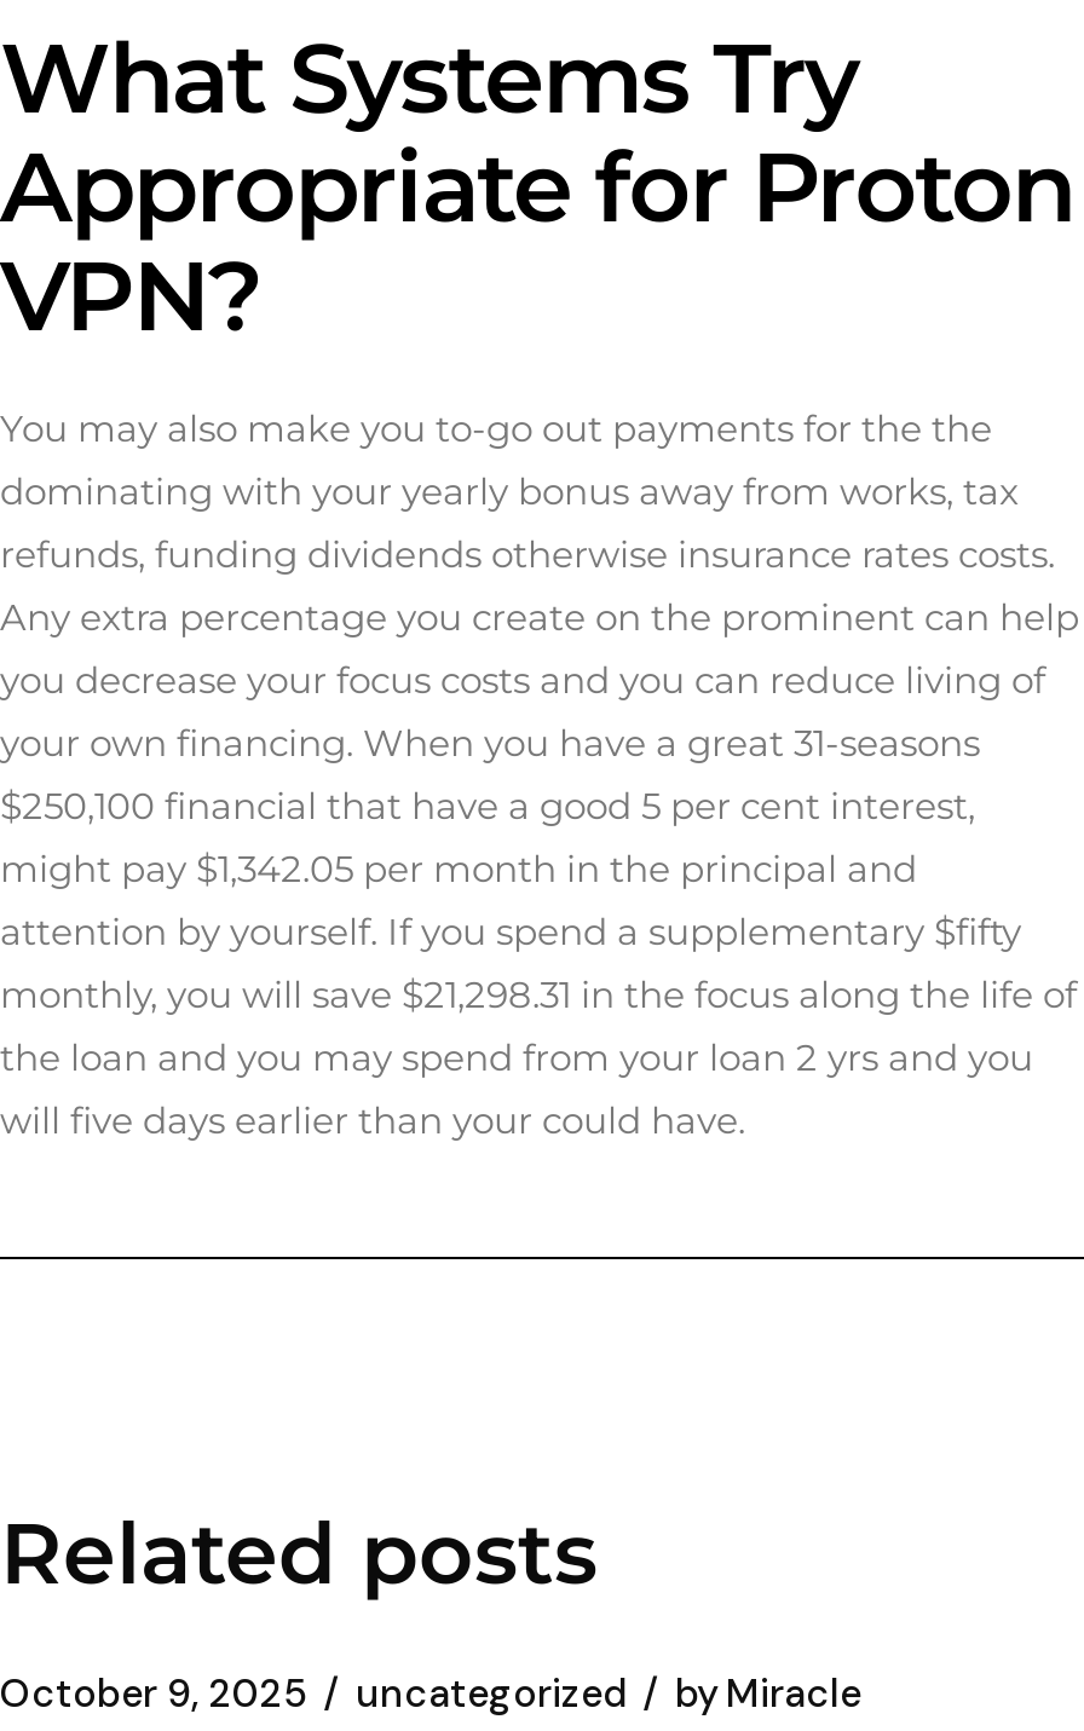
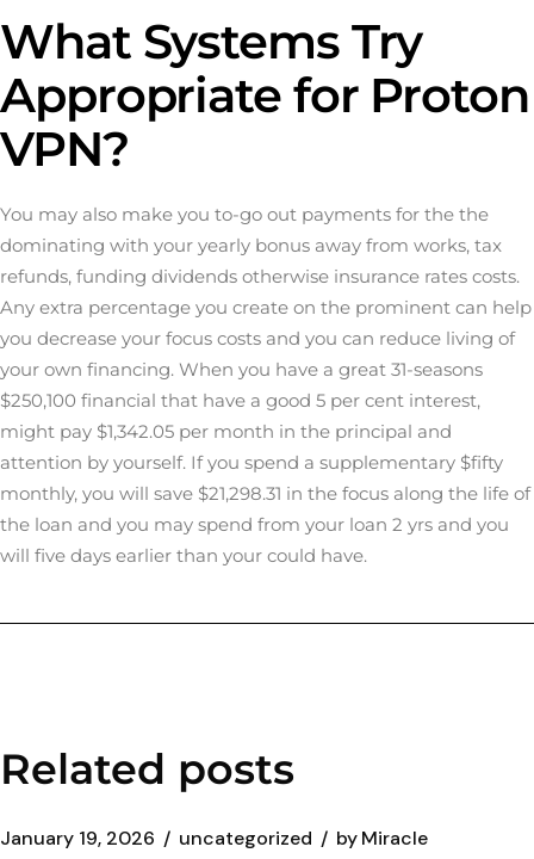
- October 9, 2025 uncategorized by Miracle
+ January 19, 2026 uncategorized by Miracle
